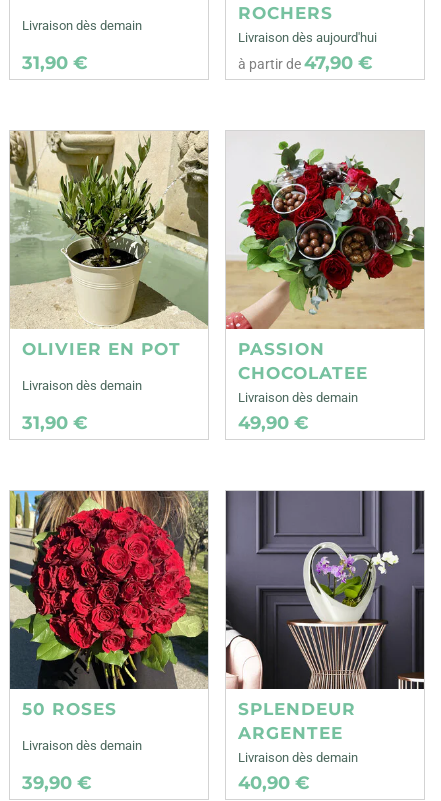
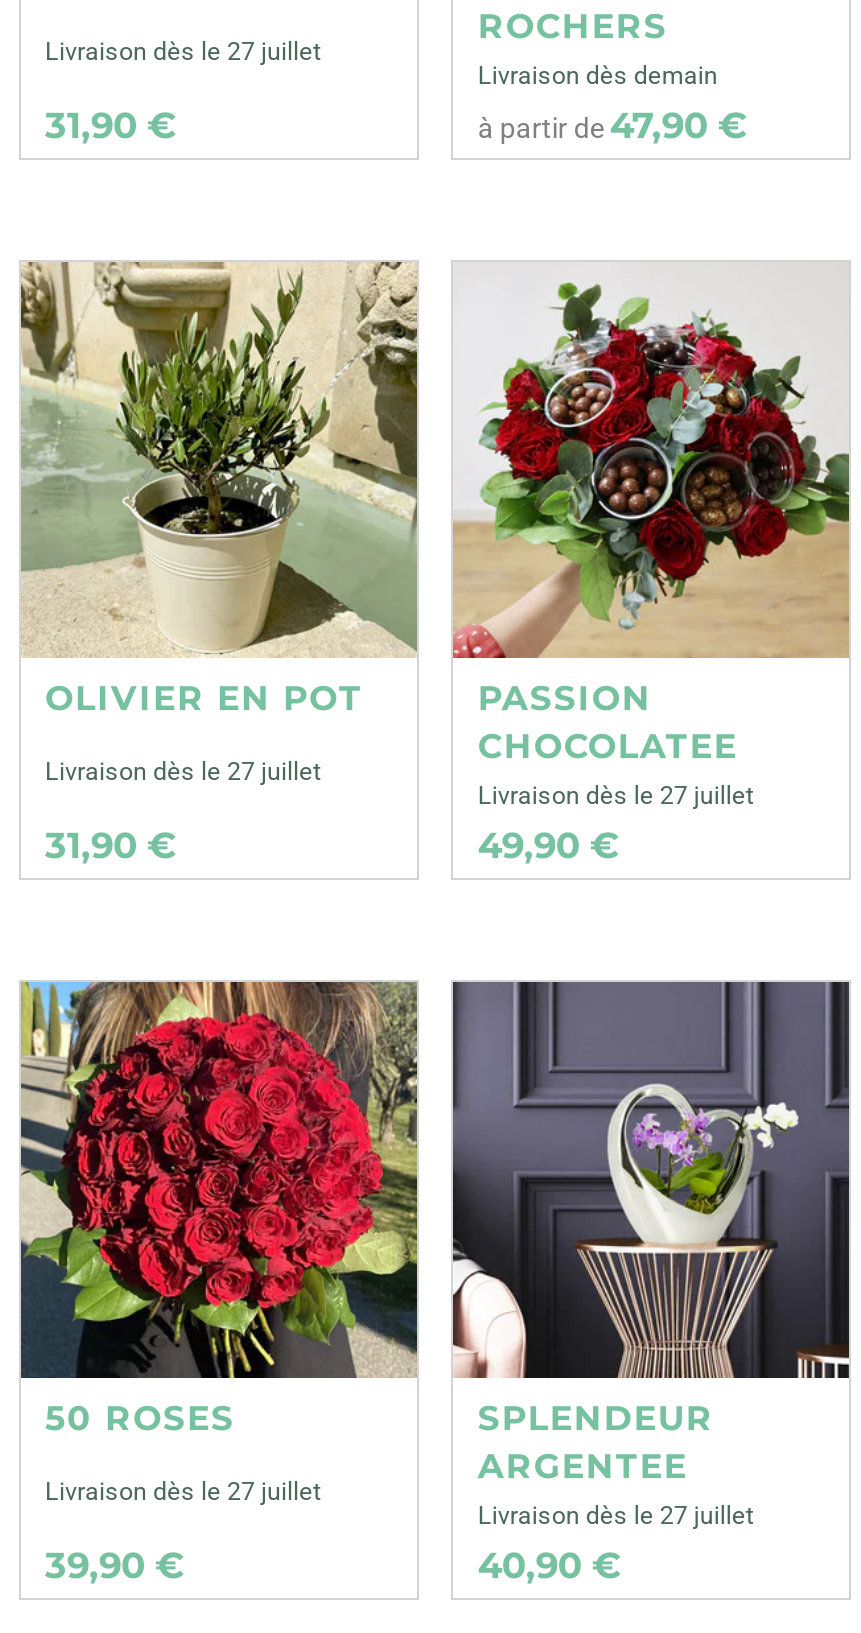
- Livraison dès demain
+ Livraison dès le 27 juillet

- Livraison dès aujourd'hui
+ Livraison dès demain

- Livraison dès demain
+ Livraison dès le 27 juillet

- Livraison dès demain
+ Livraison dès le 27 juillet

- Livraison dès demain
+ Livraison dès le 27 juillet

- Livraison dès demain
+ Livraison dès le 27 juillet
